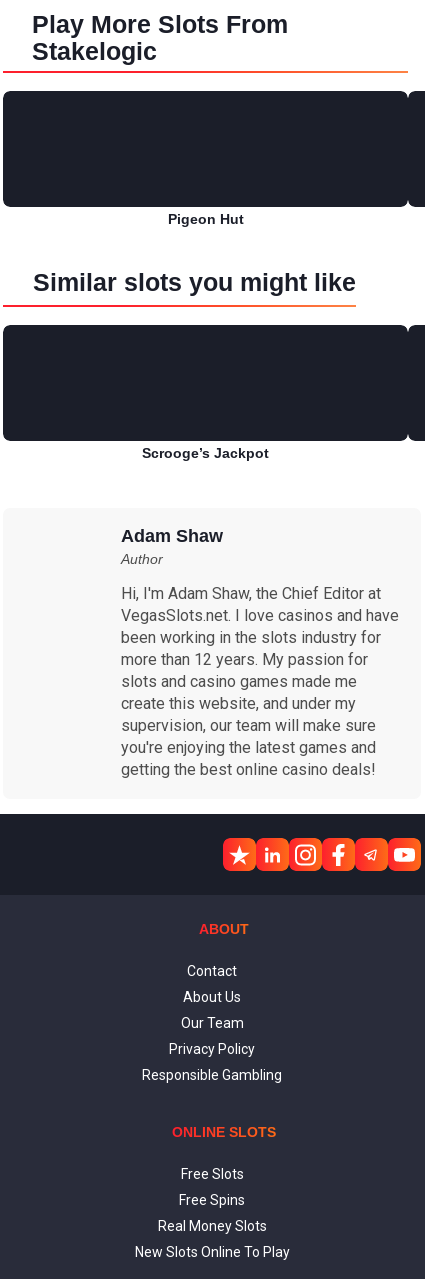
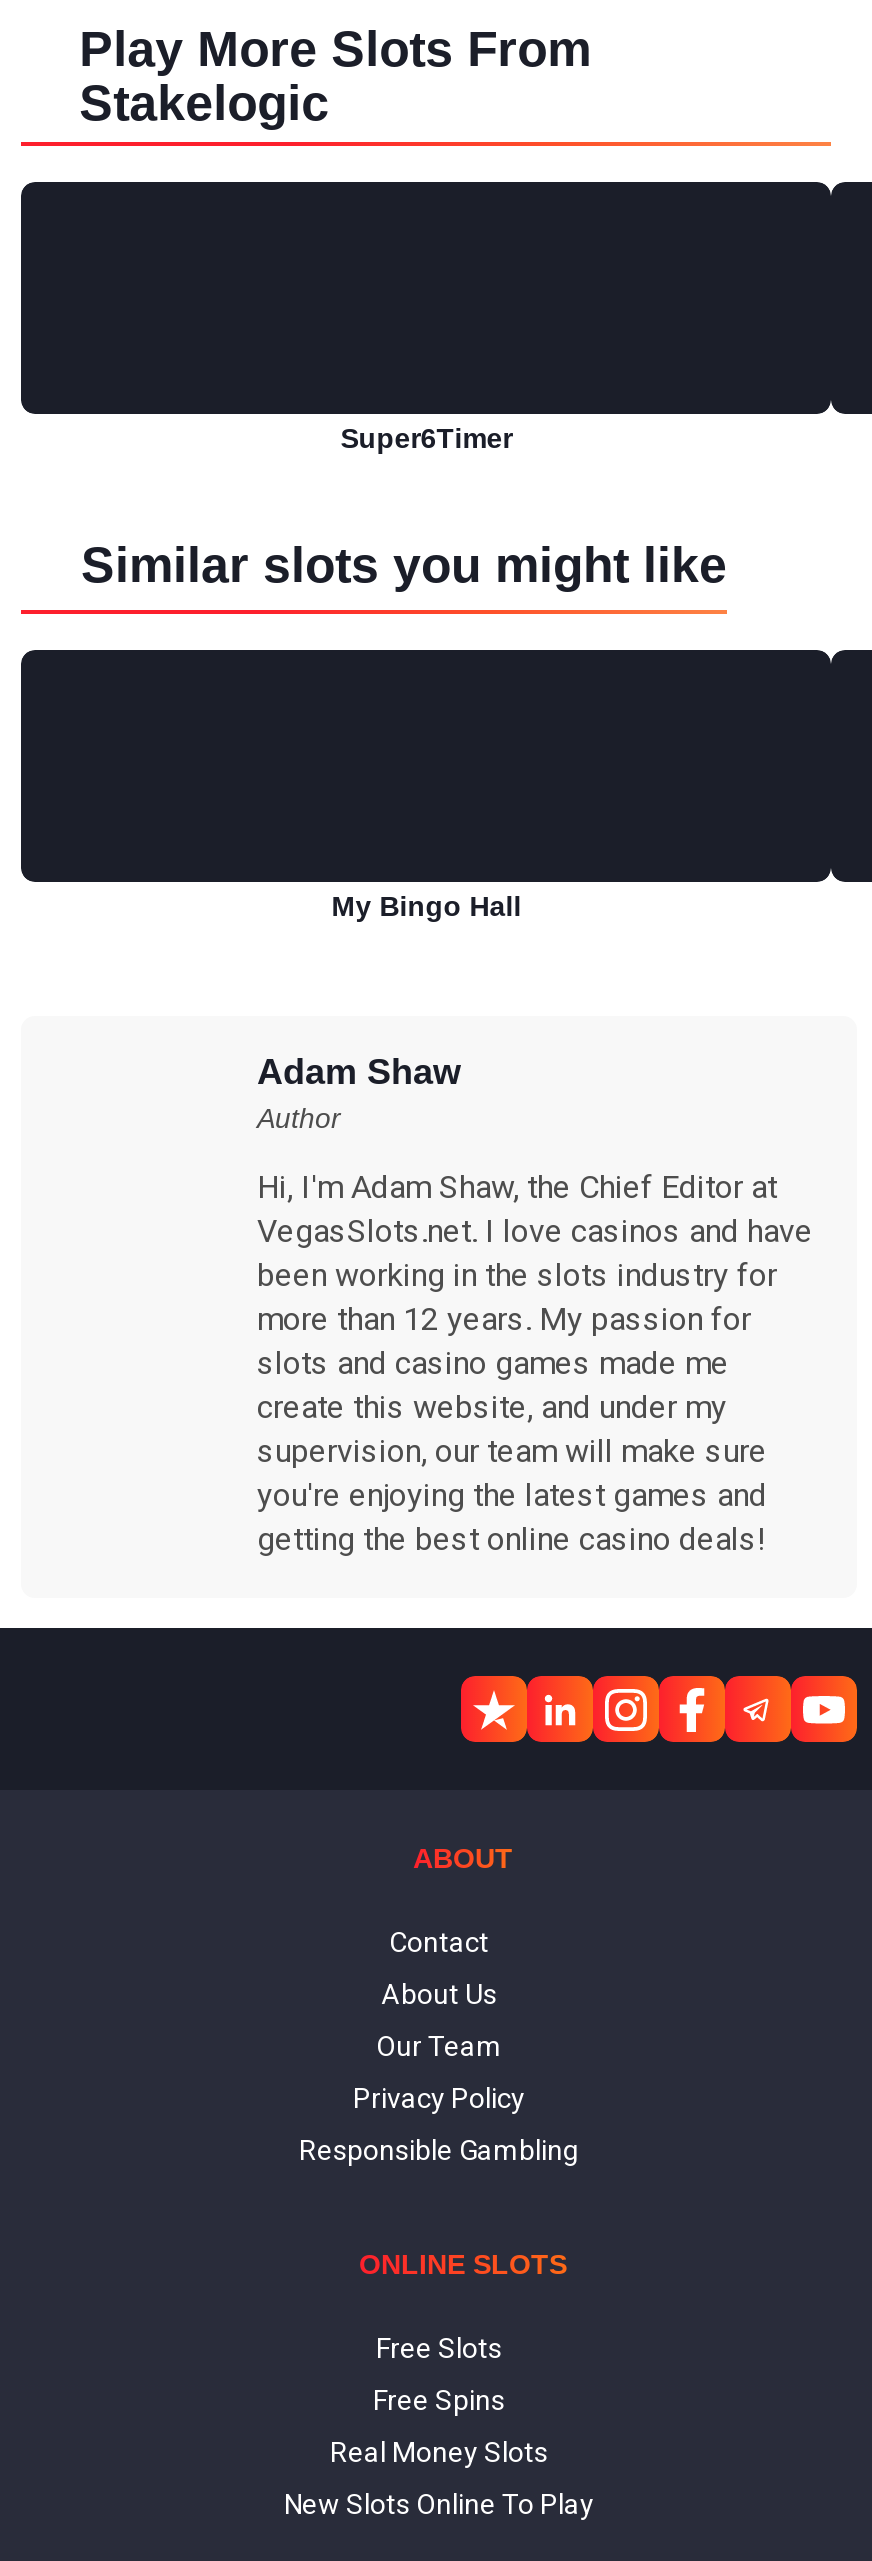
- Pigeon Hut
+ Super6Timer

- Scrooge’s Jackpot
+ My Bingo Hall
